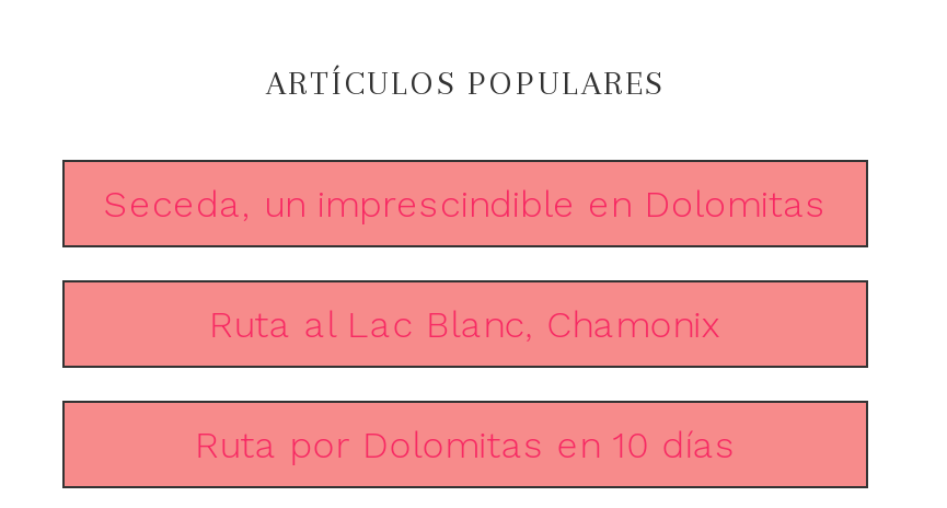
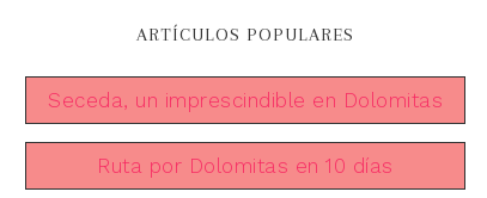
- Ruta al Lac Blanc, Chamonix
